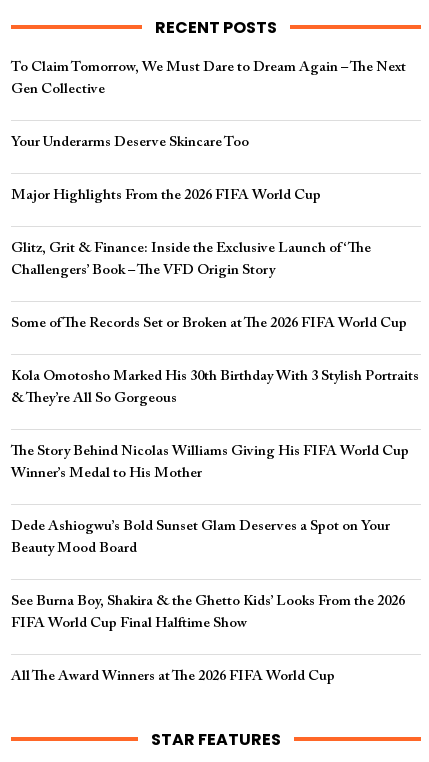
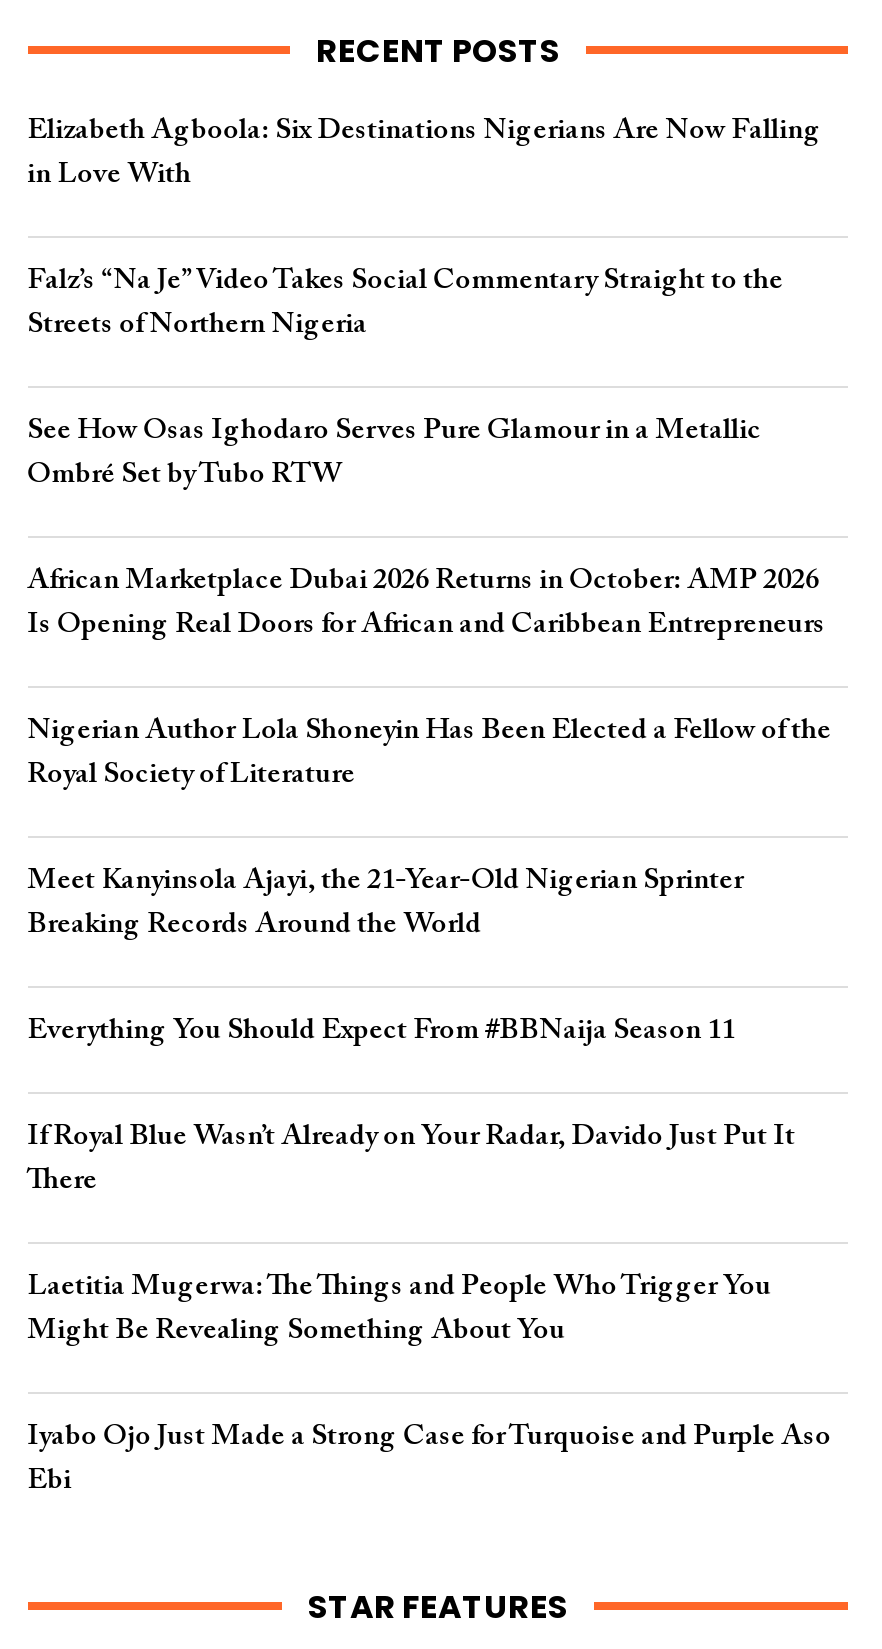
- To Claim Tomorrow, We Must Dare to Dream Again – The Next
- Gen Collective
+ Elizabeth Agboola: Six Destinations Nigerians Are Now Falling
+ in Love With

- Your Underarms Deserve Skincare Too
+ Falz’s “Na Je” Video Takes Social Commentary Straight to the
+ Streets of Northern Nigeria

- Major Highlights From the 2026 FIFA World Cup
+ See How Osas Ighodaro Serves Pure Glamour in a Metallic
+ Ombré Set by Tubo RTW

- Glitz, Grit & Finance: Inside the Exclusive Launch of ‘The
- Challengers’ Book – The VFD Origin Story
+ African Marketplace Dubai 2026 Returns in October: AMP 2026
+ Is Opening Real Doors for African and Caribbean Entrepreneurs

- Some of The Records Set or Broken at The 2026 FIFA World Cup
+ Nigerian Author Lola Shoneyin Has Been Elected a Fellow of the
+ Royal Society of Literature

- Kola Omotosho Marked His 30th Birthday With 3 Stylish Portraits
- & They’re All So Gorgeous
+ Meet Kanyinsola Ajayi, the 21-Year-Old Nigerian Sprinter
+ Breaking Records Around the World

- The Story Behind Nicolas Williams Giving His FIFA World Cup
- Winner’s Medal to His Mother
+ Everything You Should Expect From #BBNaija Season 11

- Dede Ashiogwu’s Bold Sunset Glam Deserves a Spot on Your
- Beauty Mood Board
+ If Royal Blue Wasn’t Already on Your Radar, Davido Just Put It
+ There

- See Burna Boy, Shakira & the Ghetto Kids’ Looks From the 2026
- FIFA World Cup Final Halftime Show
+ Laetitia Mugerwa: The Things and People Who Trigger You
+ Might Be Revealing Something About You

- All The Award Winners at The 2026 FIFA World Cup
+ Iyabo Ojo Just Made a Strong Case for Turquoise and Purple Aso
+ Ebi
